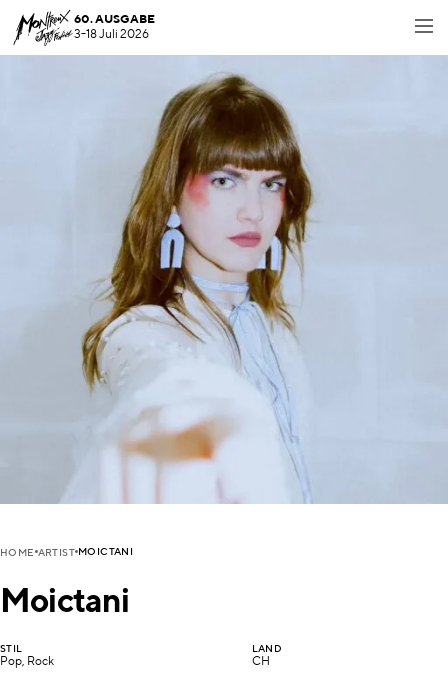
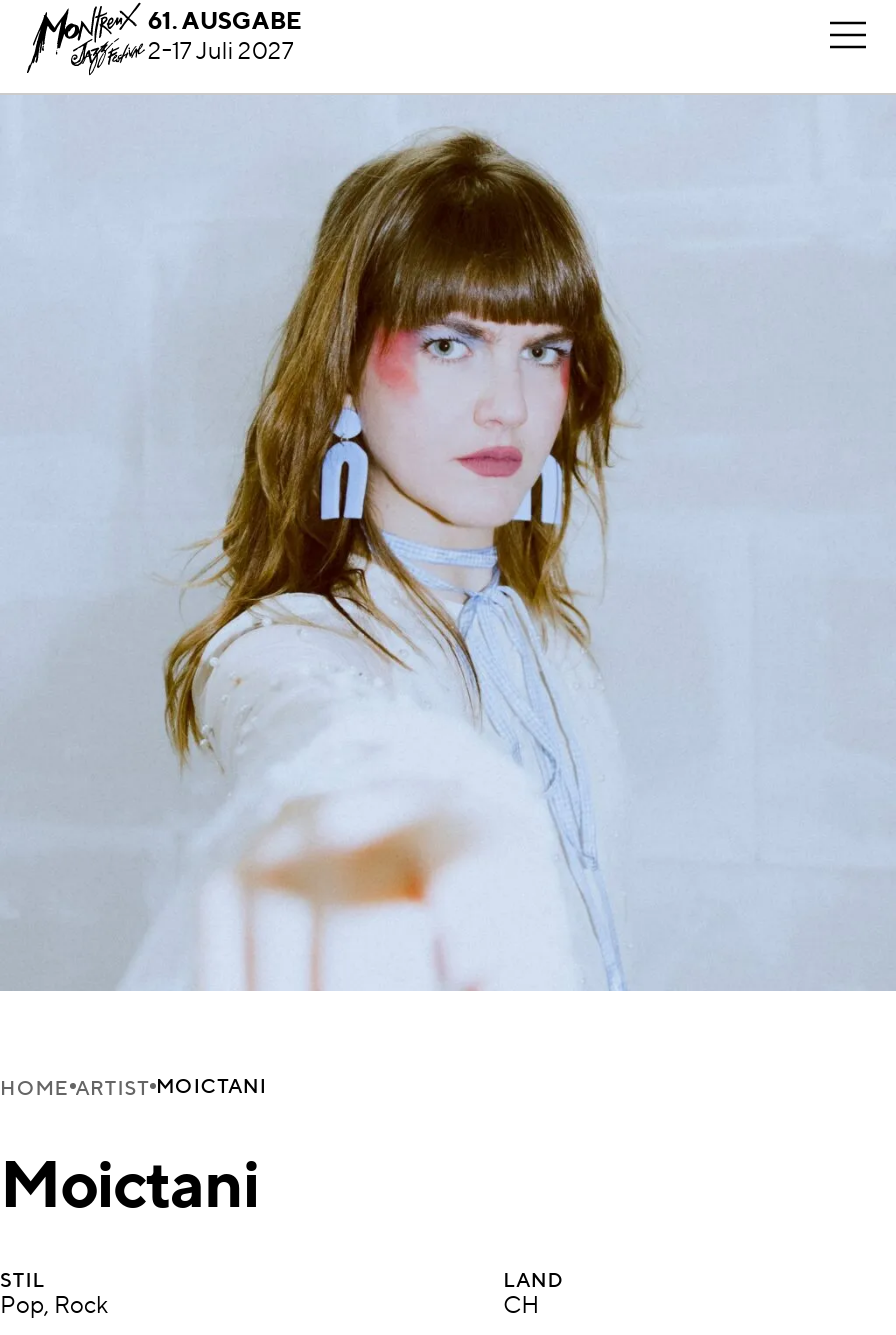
- 60. AUSGABE
+ 61. AUSGABE

- 3-18 Juli 2026
+ 2-17 Juli 2027
